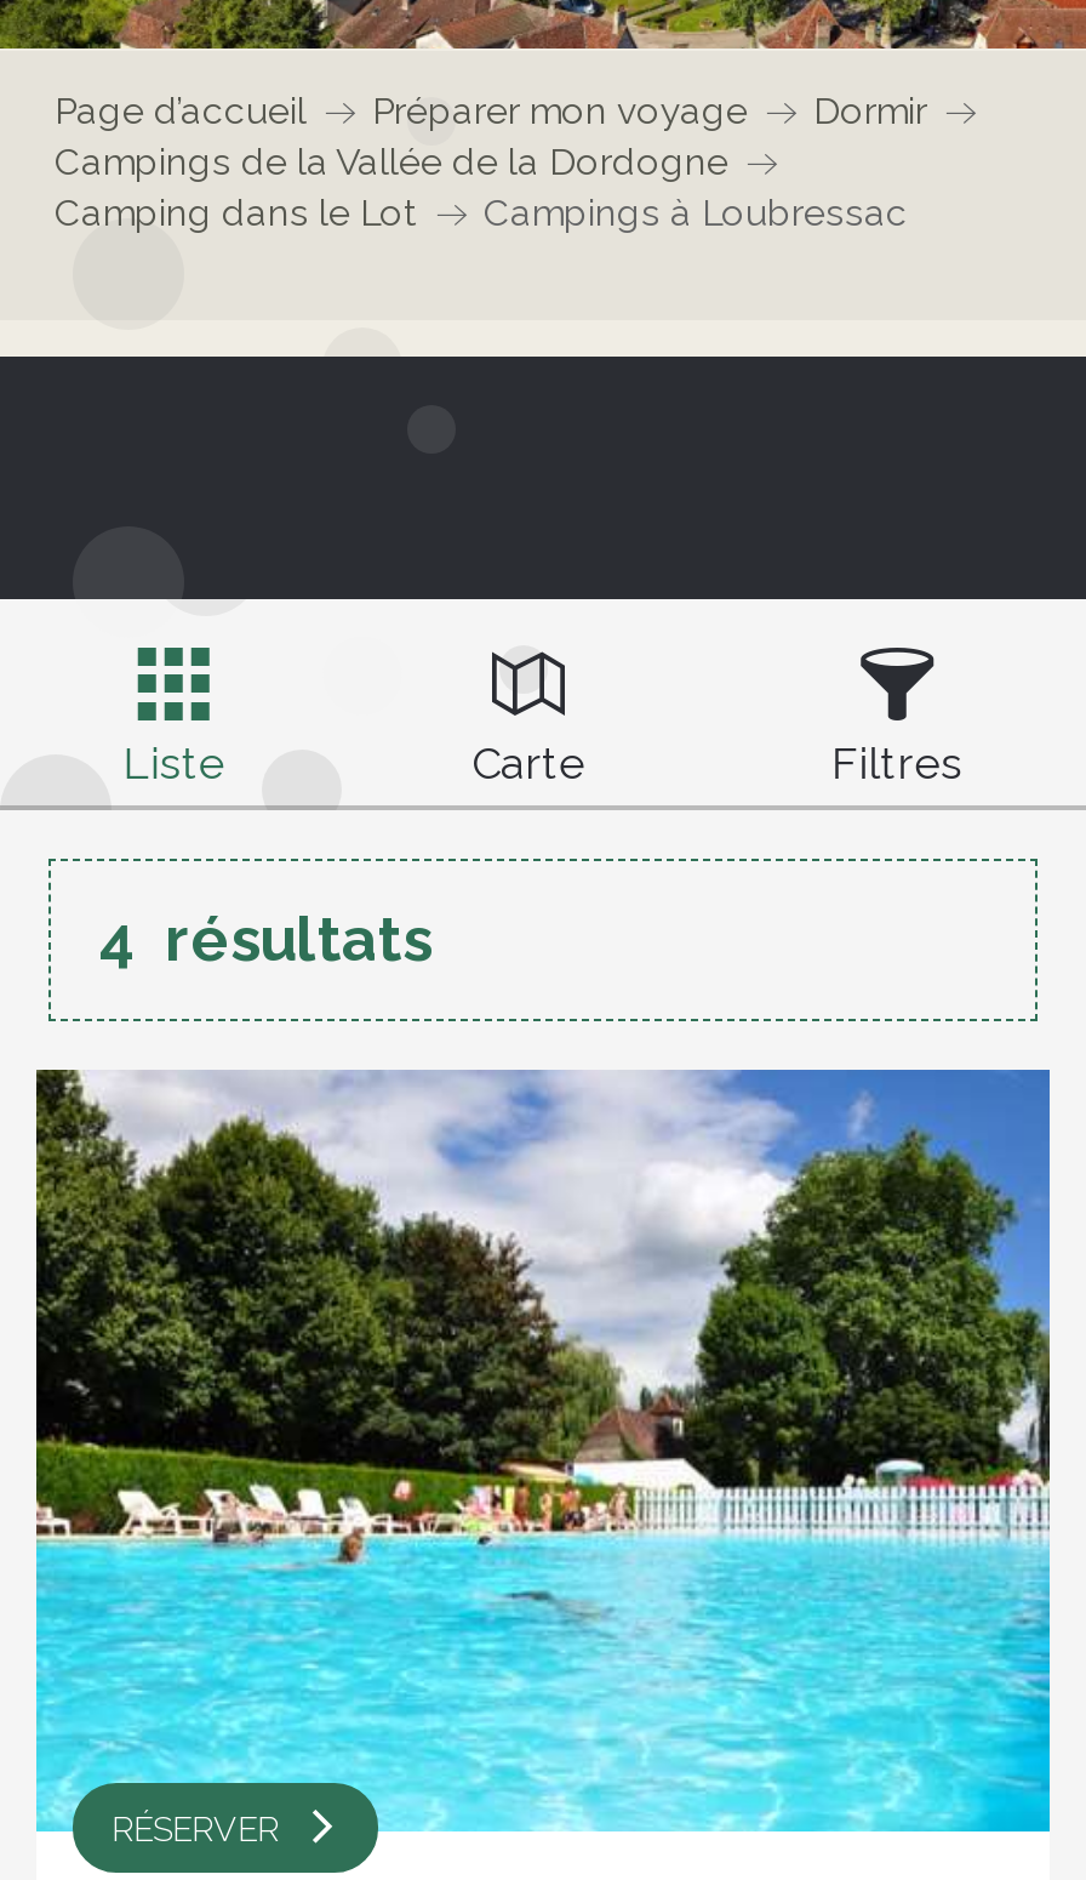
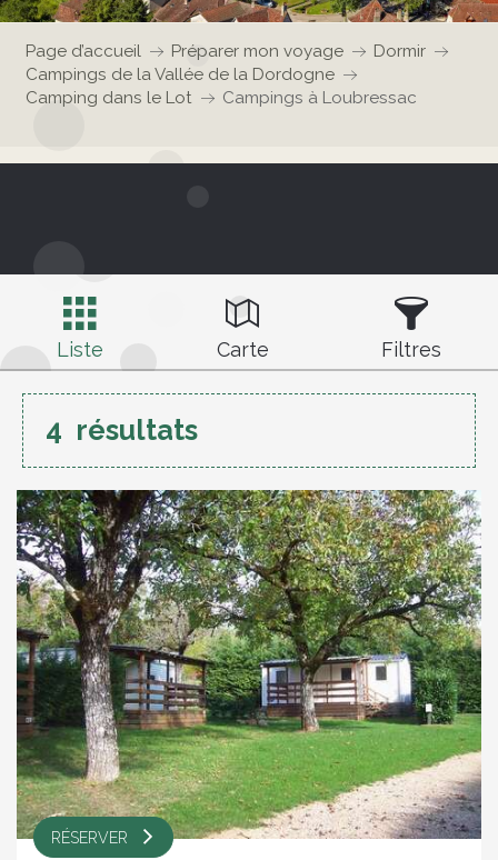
- [image]
+ [image]
